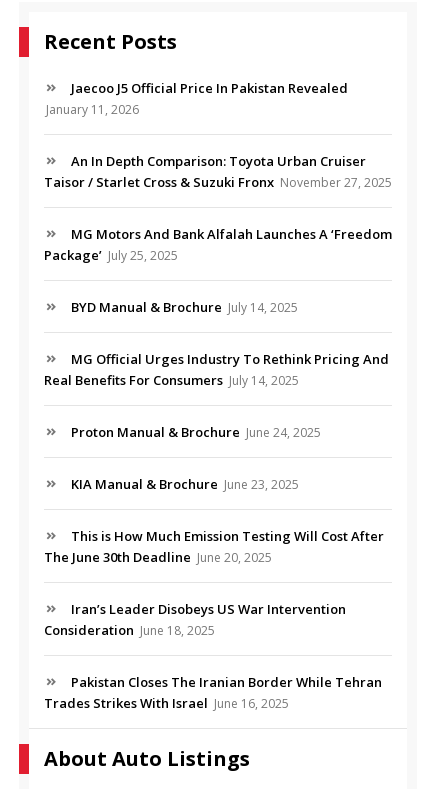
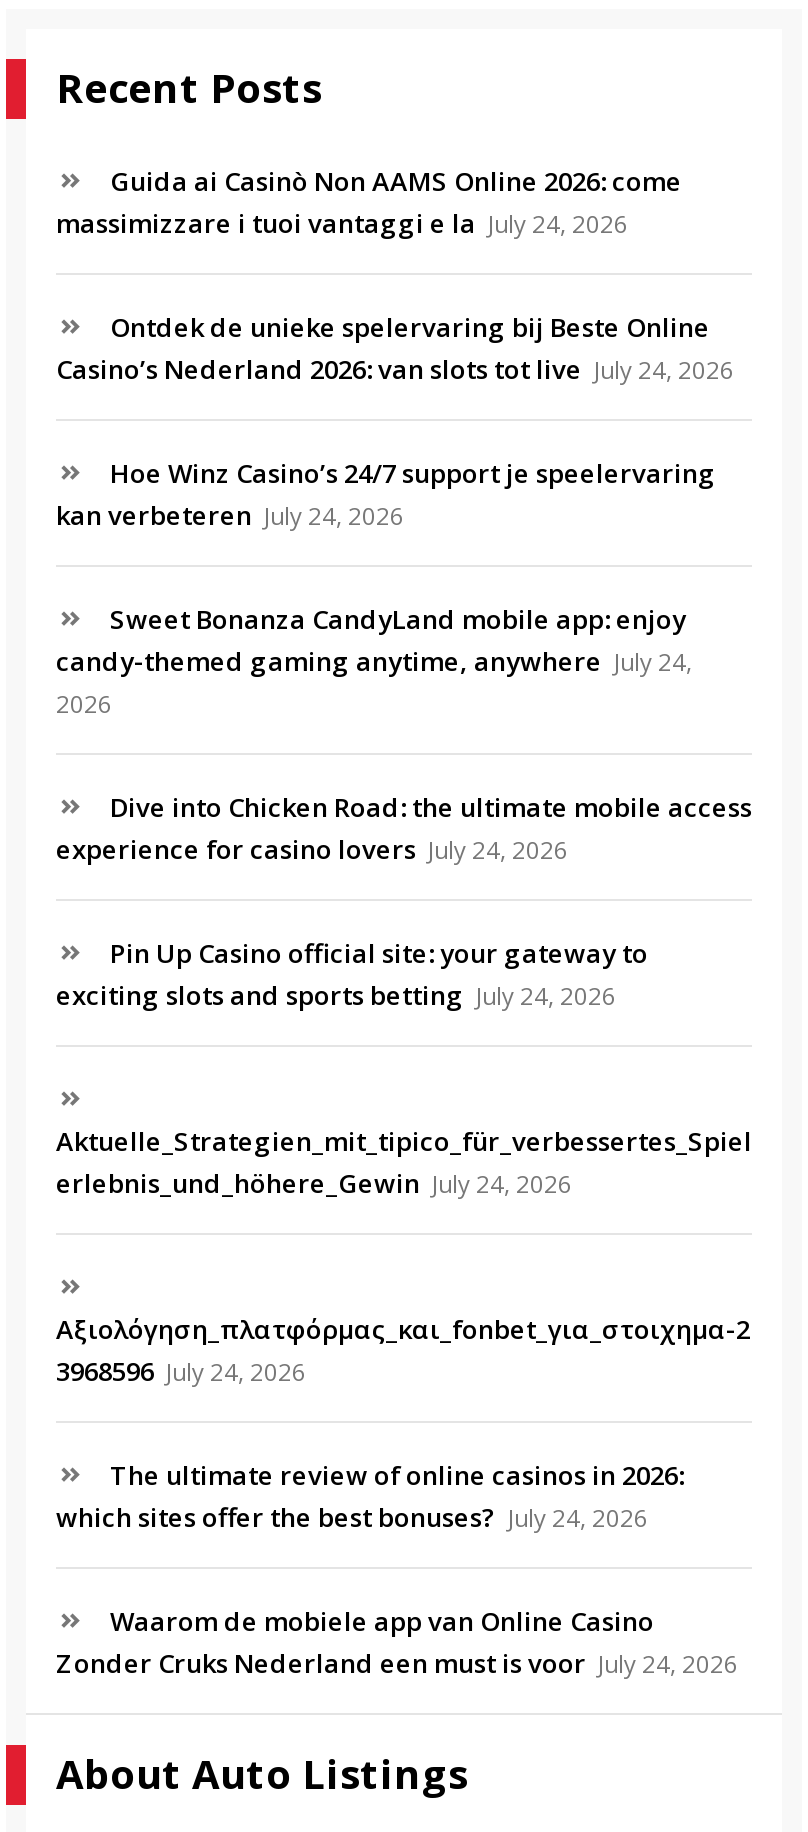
- Jaecoo J5 Official Price In Pakistan Revealed
- January 11, 2026
+ Guida ai Casinò Non AAMS Online 2026: come
+ massimizzare i tuoi vantaggi e la July 24, 2026

- An In Depth Comparison: Toyota Urban Cruiser
- Taisor / Starlet Cross & Suzuki Fronx November 27, 2025
+ Ontdek de unieke spelervaring bij Beste Online
+ Casino’s Nederland 2026: van slots tot live July 24, 2026

- MG Motors And Bank Alfalah Launches A ‘Freedom
- Package’ July 25, 2025
+ Hoe Winz Casino’s 24/7 support je speelervaring
+ kan verbeteren July 24, 2026

- BYD Manual & Brochure July 14, 2025
+ Sweet Bonanza CandyLand mobile app: enjoy
+ candy-themed gaming anytime, anywhere July 24,
+ 2026

- MG Official Urges Industry To Rethink Pricing And
- Real Benefits For Consumers July 14, 2025
+ Dive into Chicken Road: the ultimate mobile access
+ experience for casino lovers July 24, 2026

- Proton Manual & Brochure June 24, 2025
+ Pin Up Casino official site: your gateway to
+ exciting slots and sports betting July 24, 2026

- KIA Manual & Brochure June 23, 2025
+ Aktuelle_Strategien_mit_tipico_für_verbessertes_Spiel
+ erlebnis_und_höhere_Gewin July 24, 2026

- This is How Much Emission Testing Will Cost After
- The June 30th Deadline June 20, 2025
+ Αξιολόγηση_πλατφόρμας_και_fonbet_για_στοιχημα-2
+ 3968596 July 24, 2026

- Iran’s Leader Disobeys US War Intervention
- Consideration June 18, 2025
+ The ultimate review of online casinos in 2026:
+ which sites offer the best bonuses? July 24, 2026

- Pakistan Closes The Iranian Border While Tehran
- Trades Strikes With Israel June 16, 2025
+ Waarom de mobiele app van Online Casino
+ Zonder Cruks Nederland een must is voor July 24, 2026
